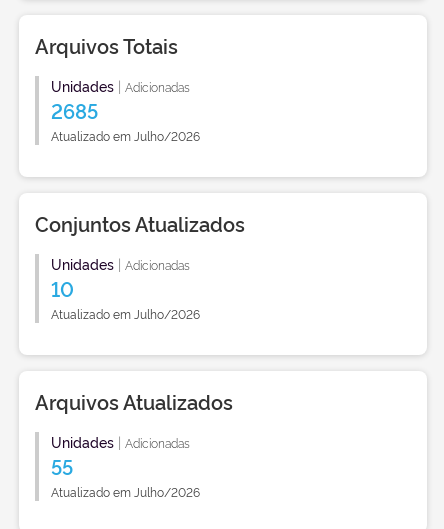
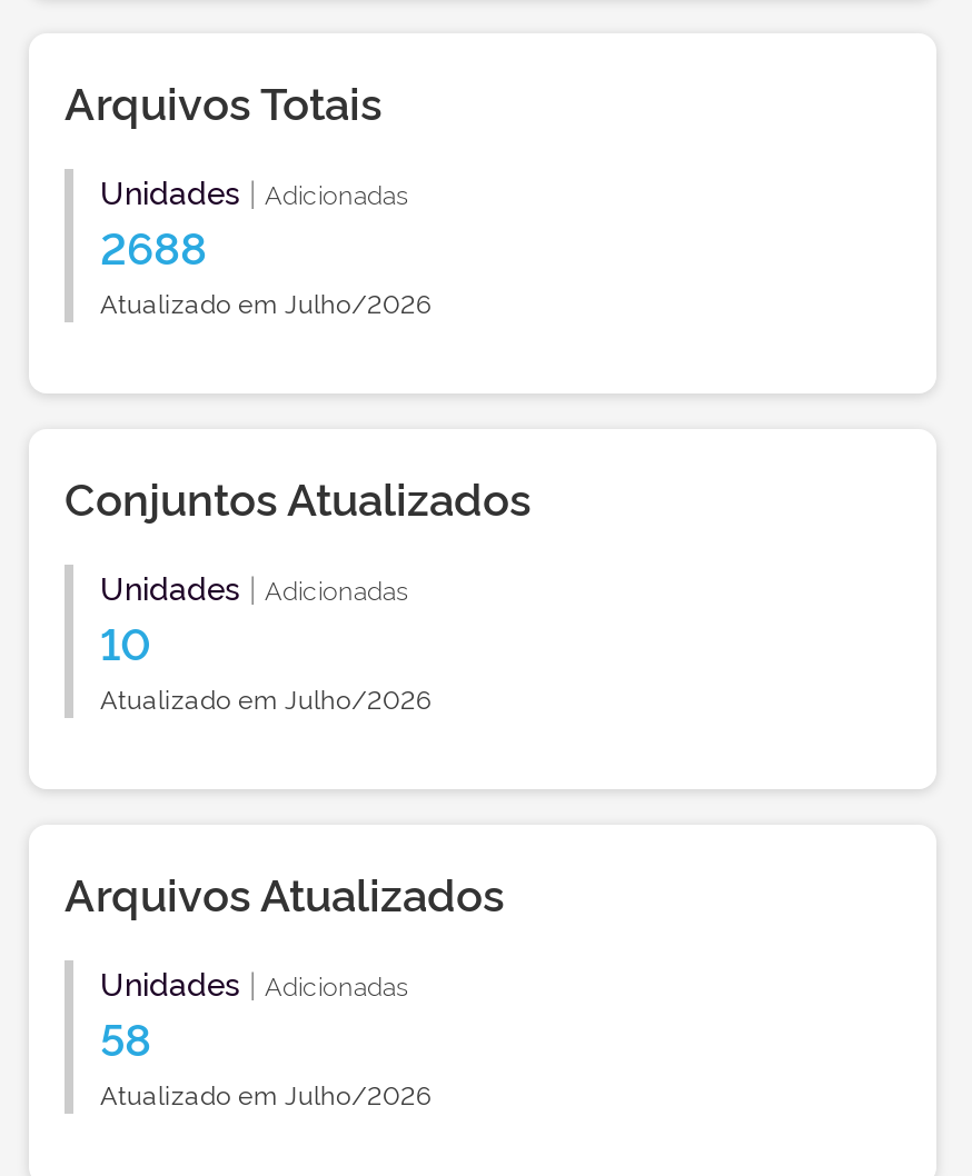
- 2685
+ 2688

- 55
+ 58
